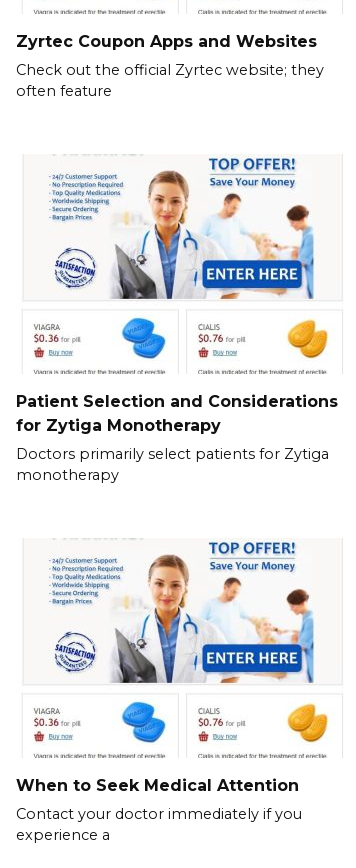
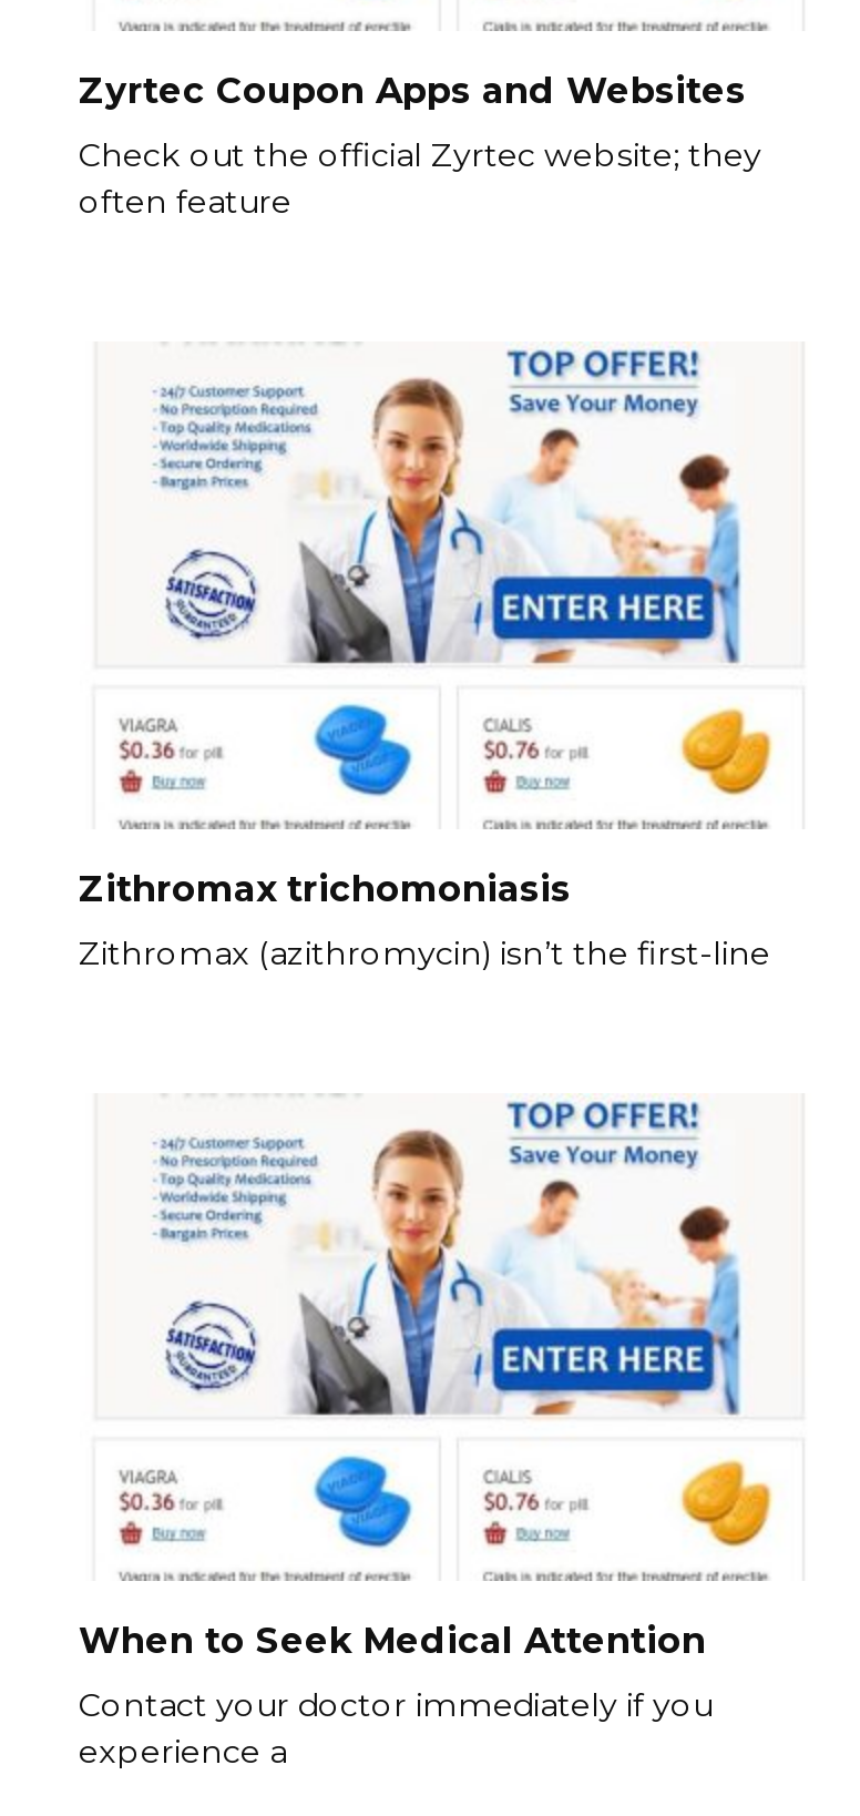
- Patient Selection and Considerations
- for Zytiga Monotherapy
+ Zithromax trichomoniasis

- Doctors primarily select patients for Zytiga
- monotherapy
+ Zithromax (azithromycin) isn’t the first-line
